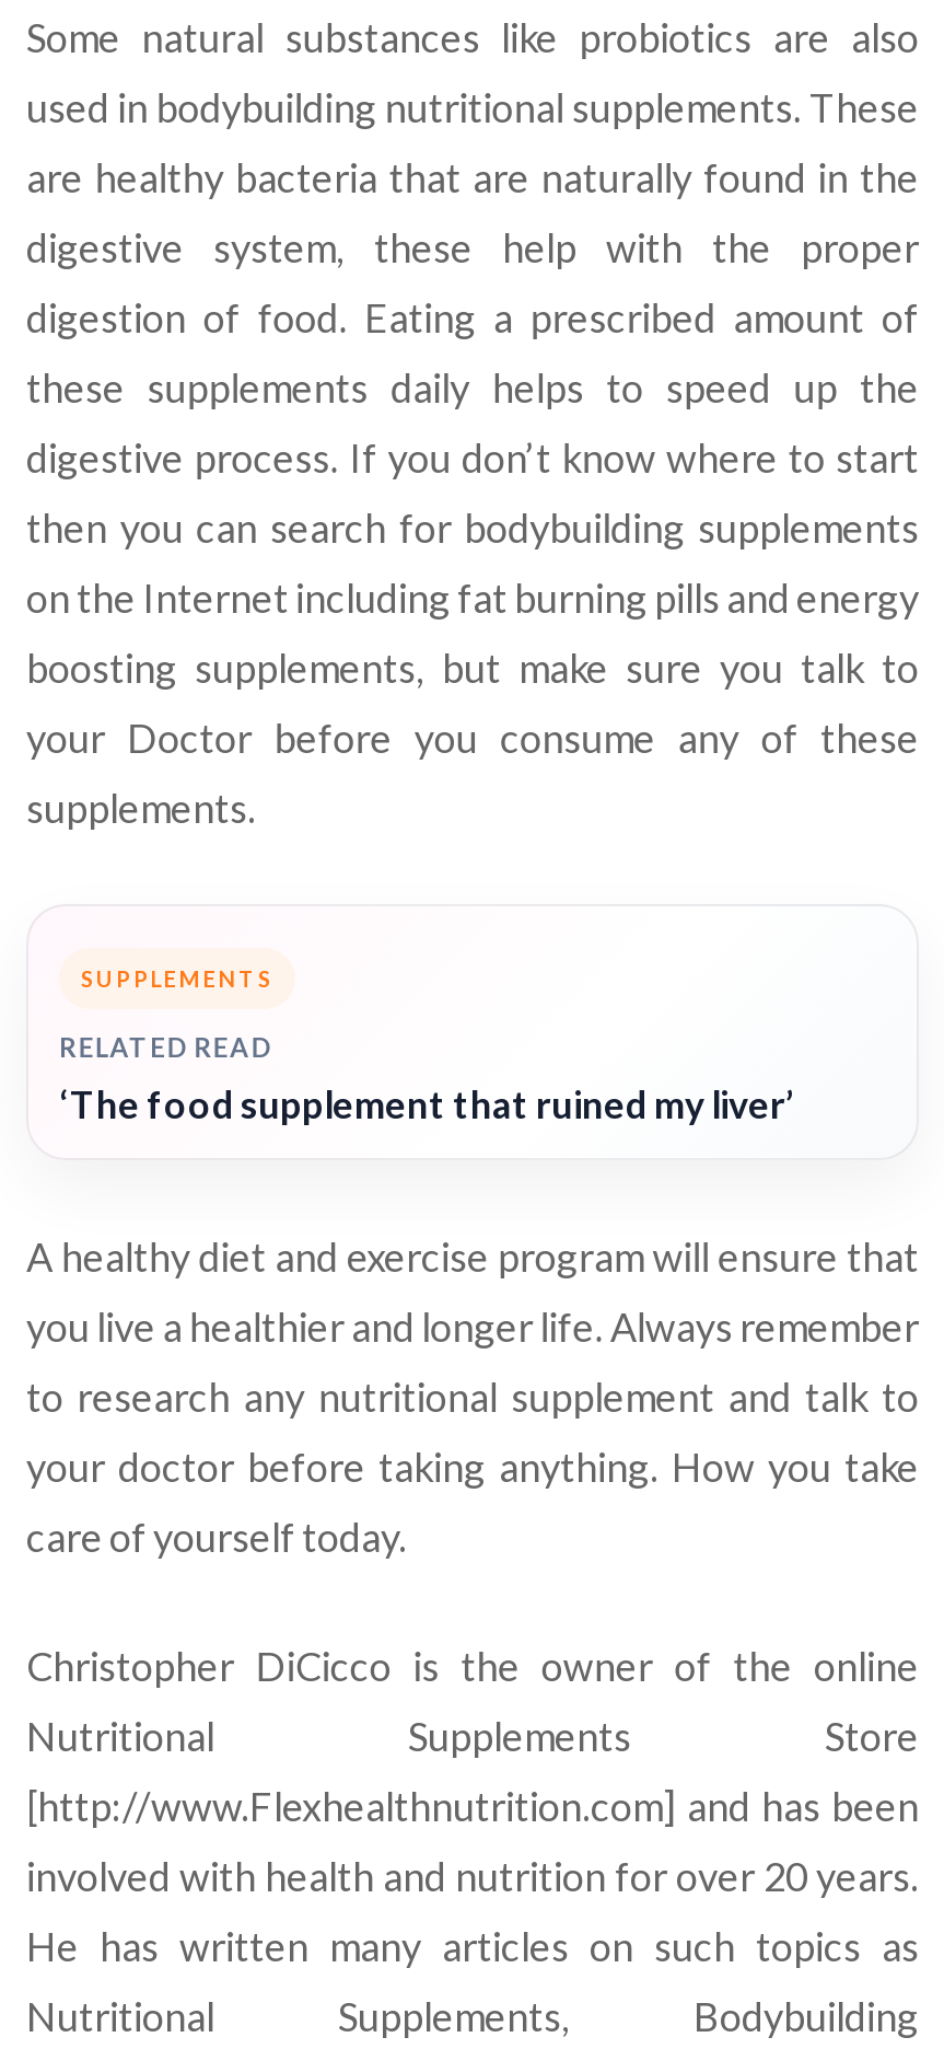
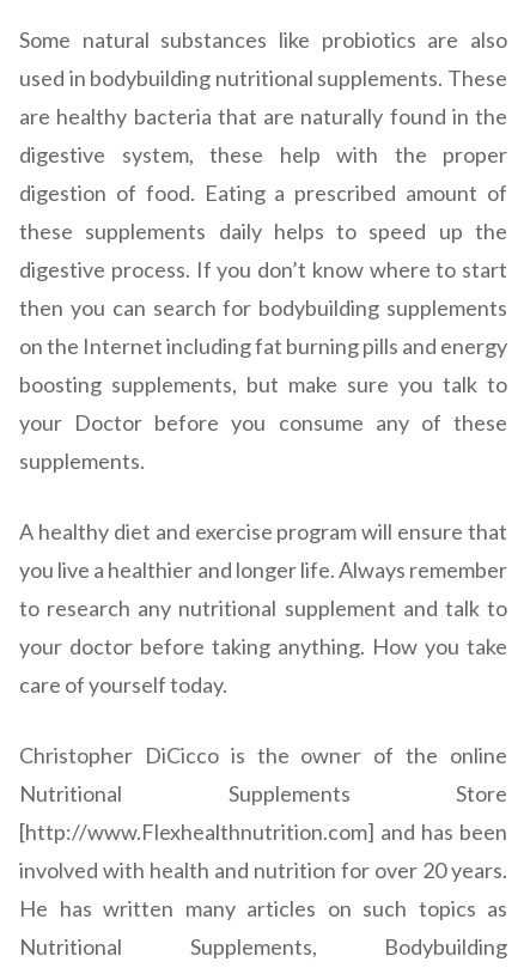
- SUPPLEMENTS
- RELATED READ
- ‘The food supplement that ruined my liver’
